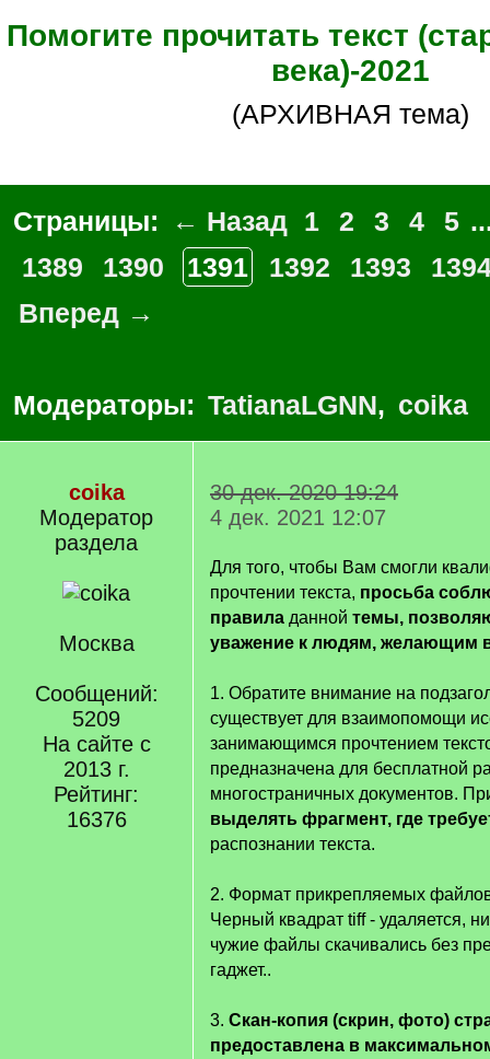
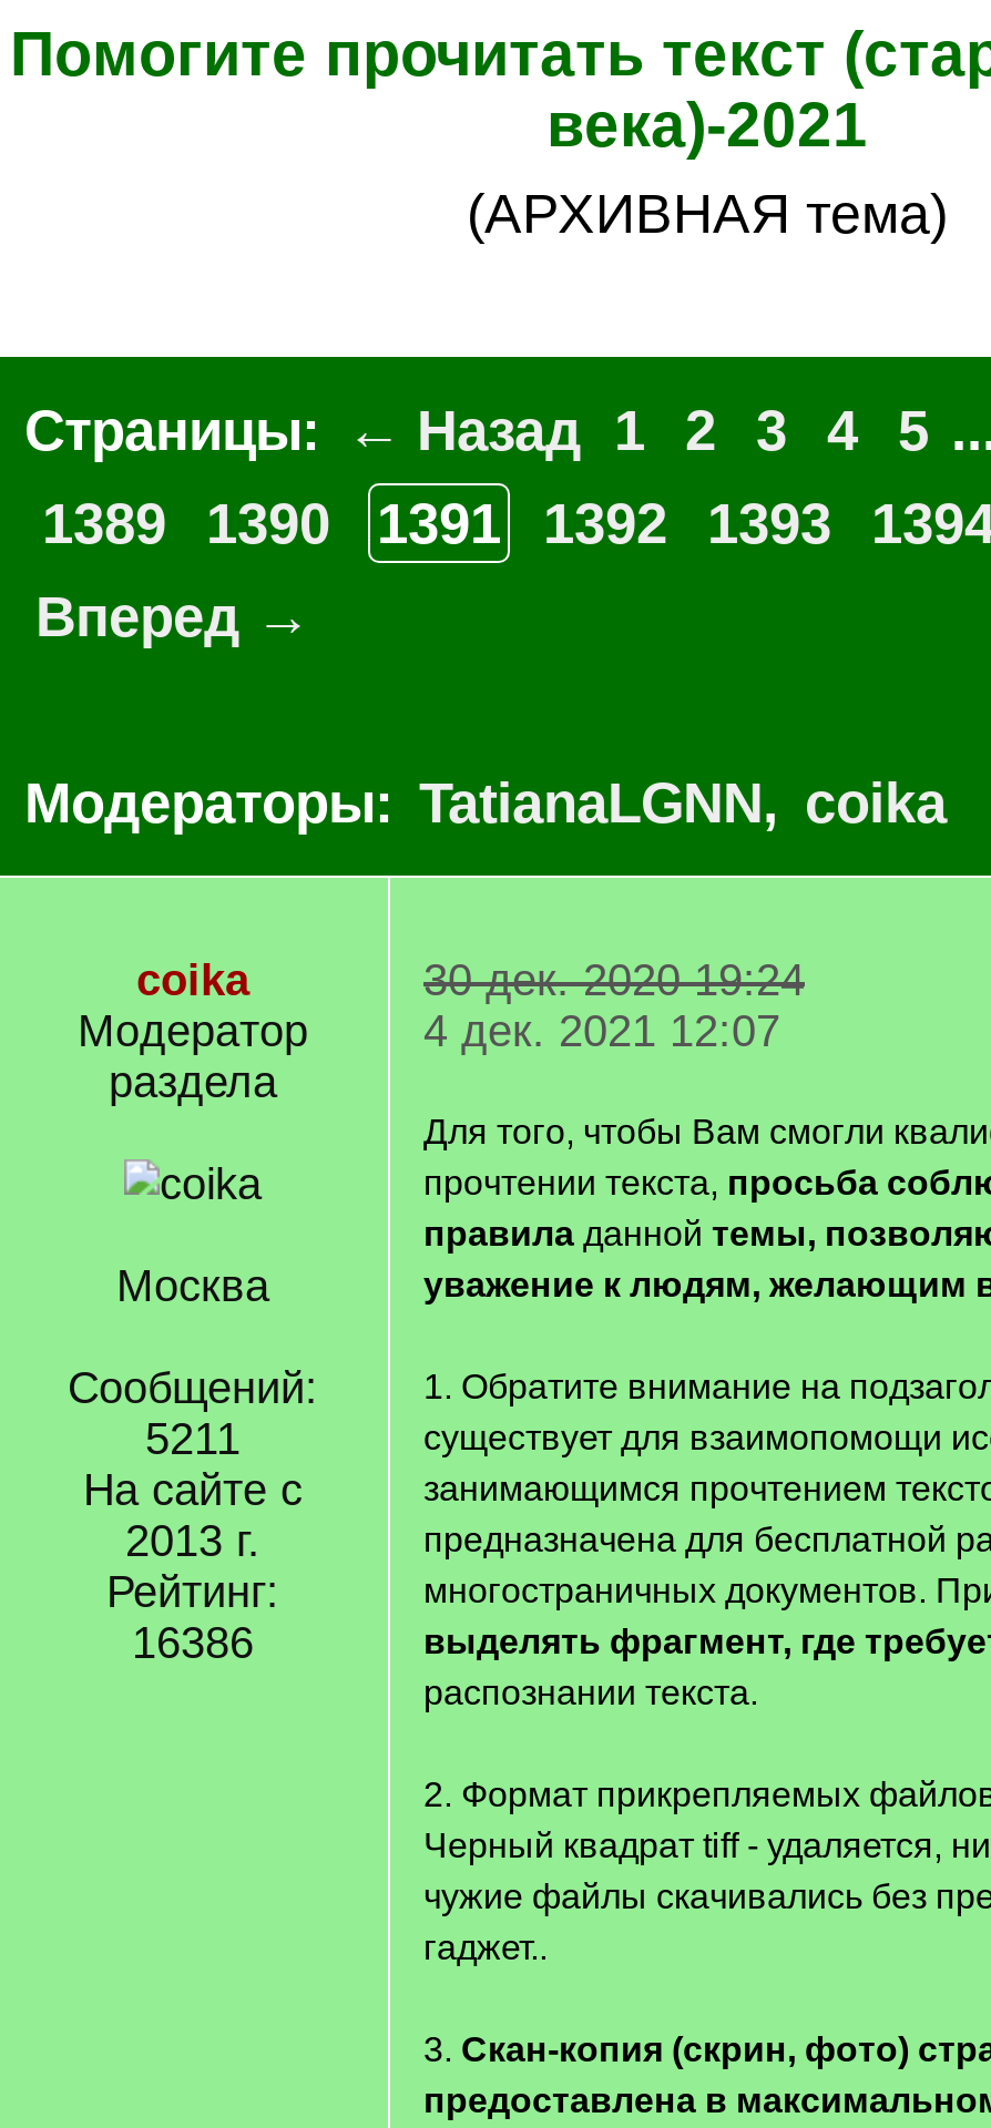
- 5209
+ 5211

- 16376
+ 16386
